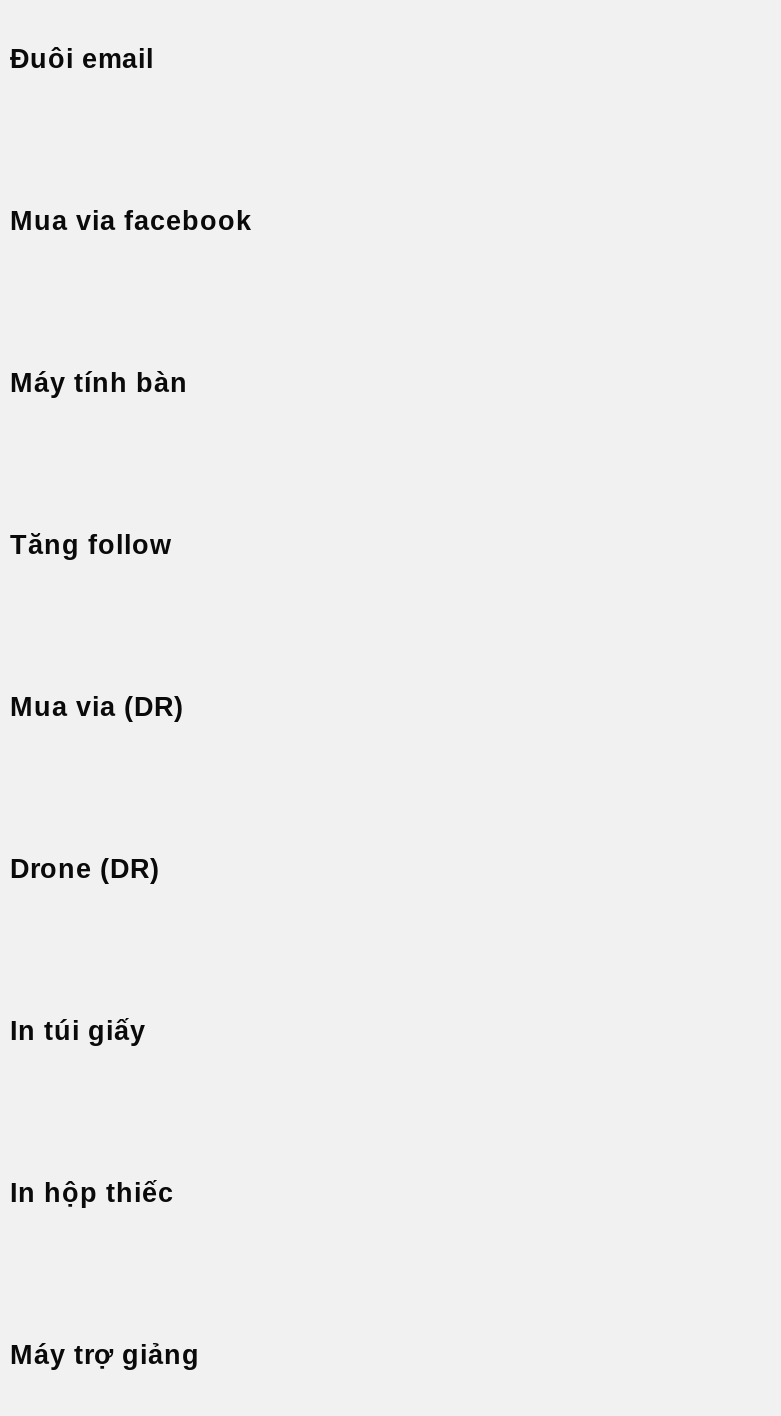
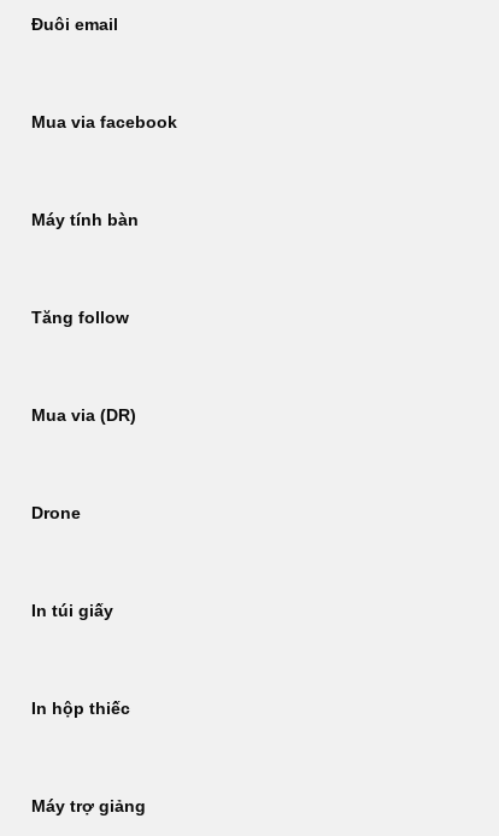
- Drone (DR)
+ Drone
